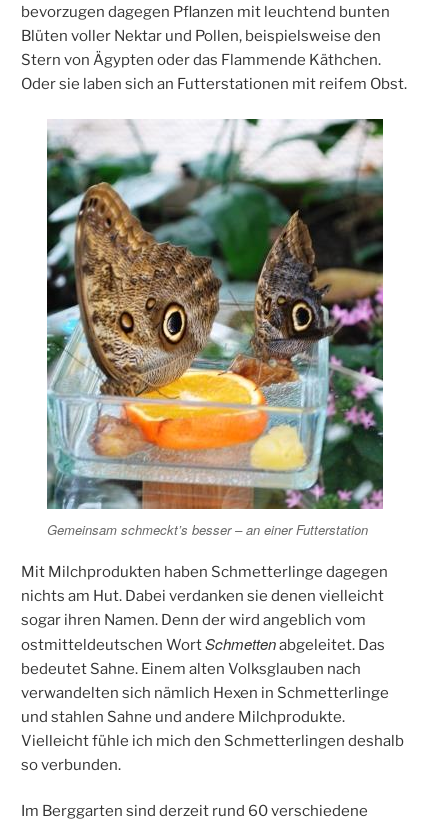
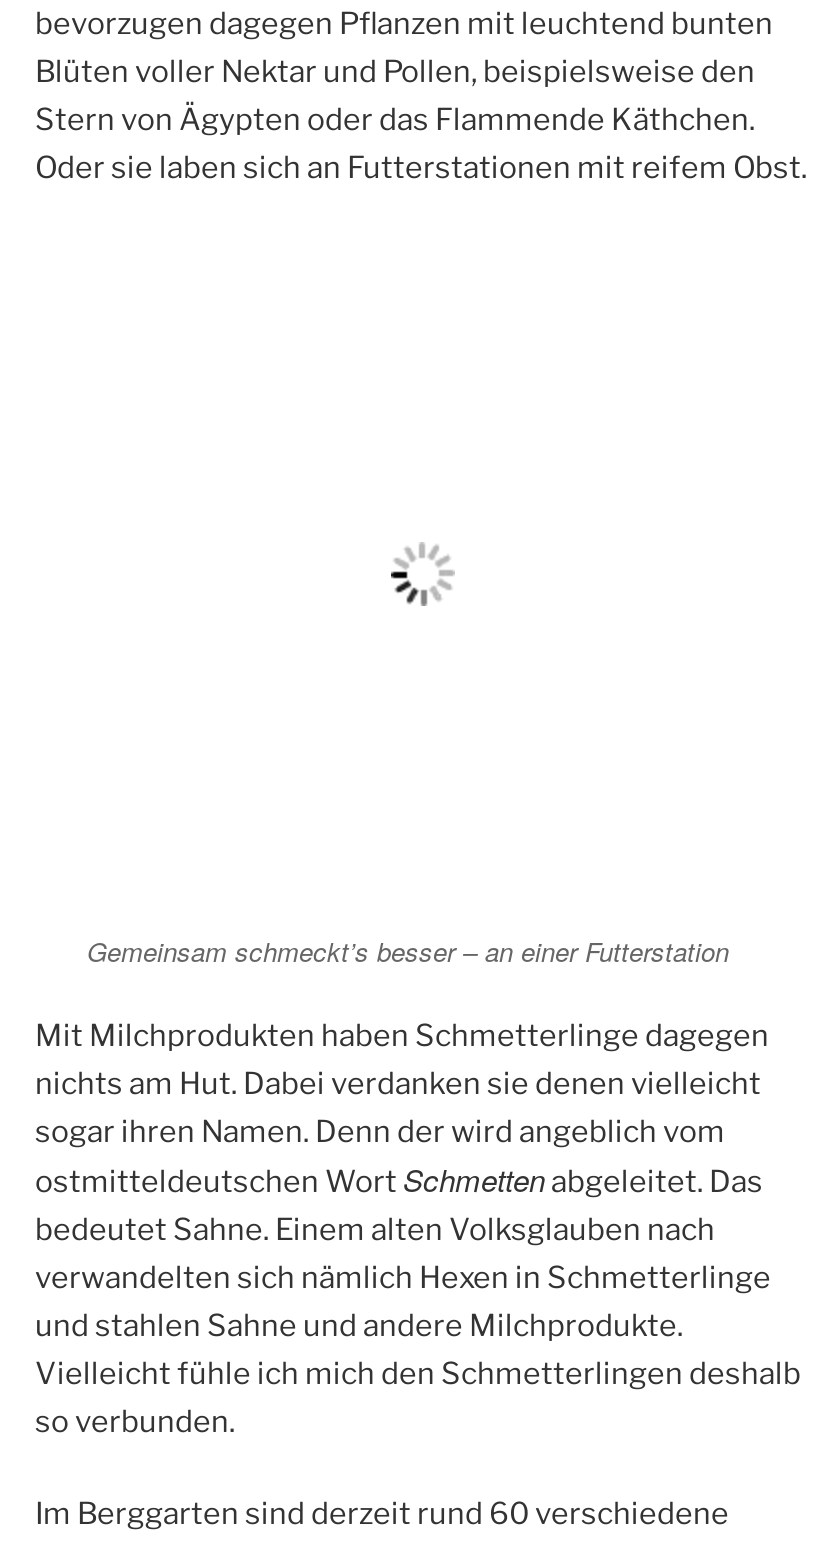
- [image]
